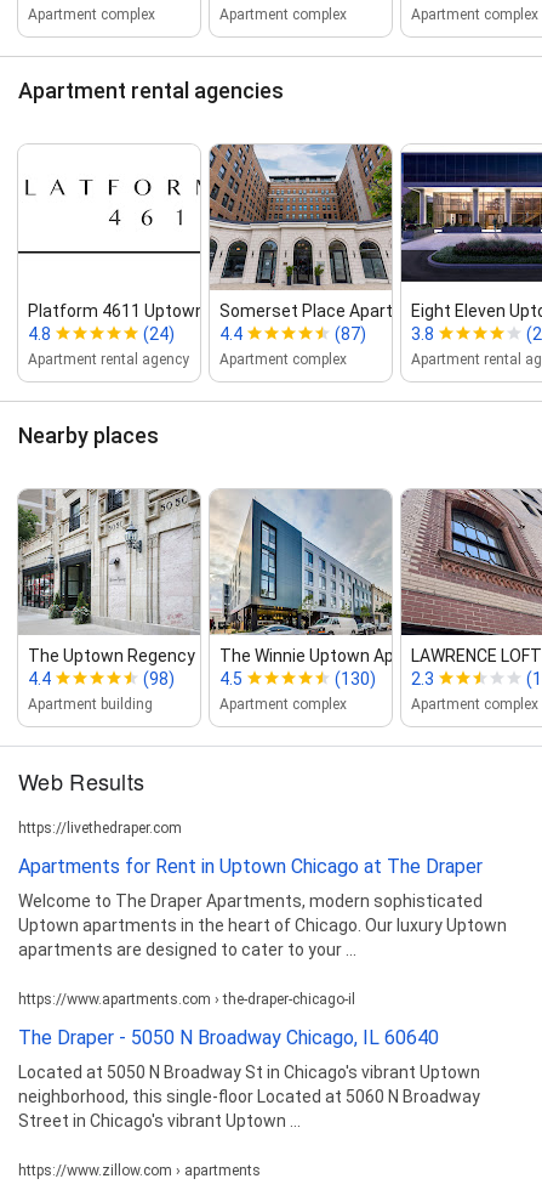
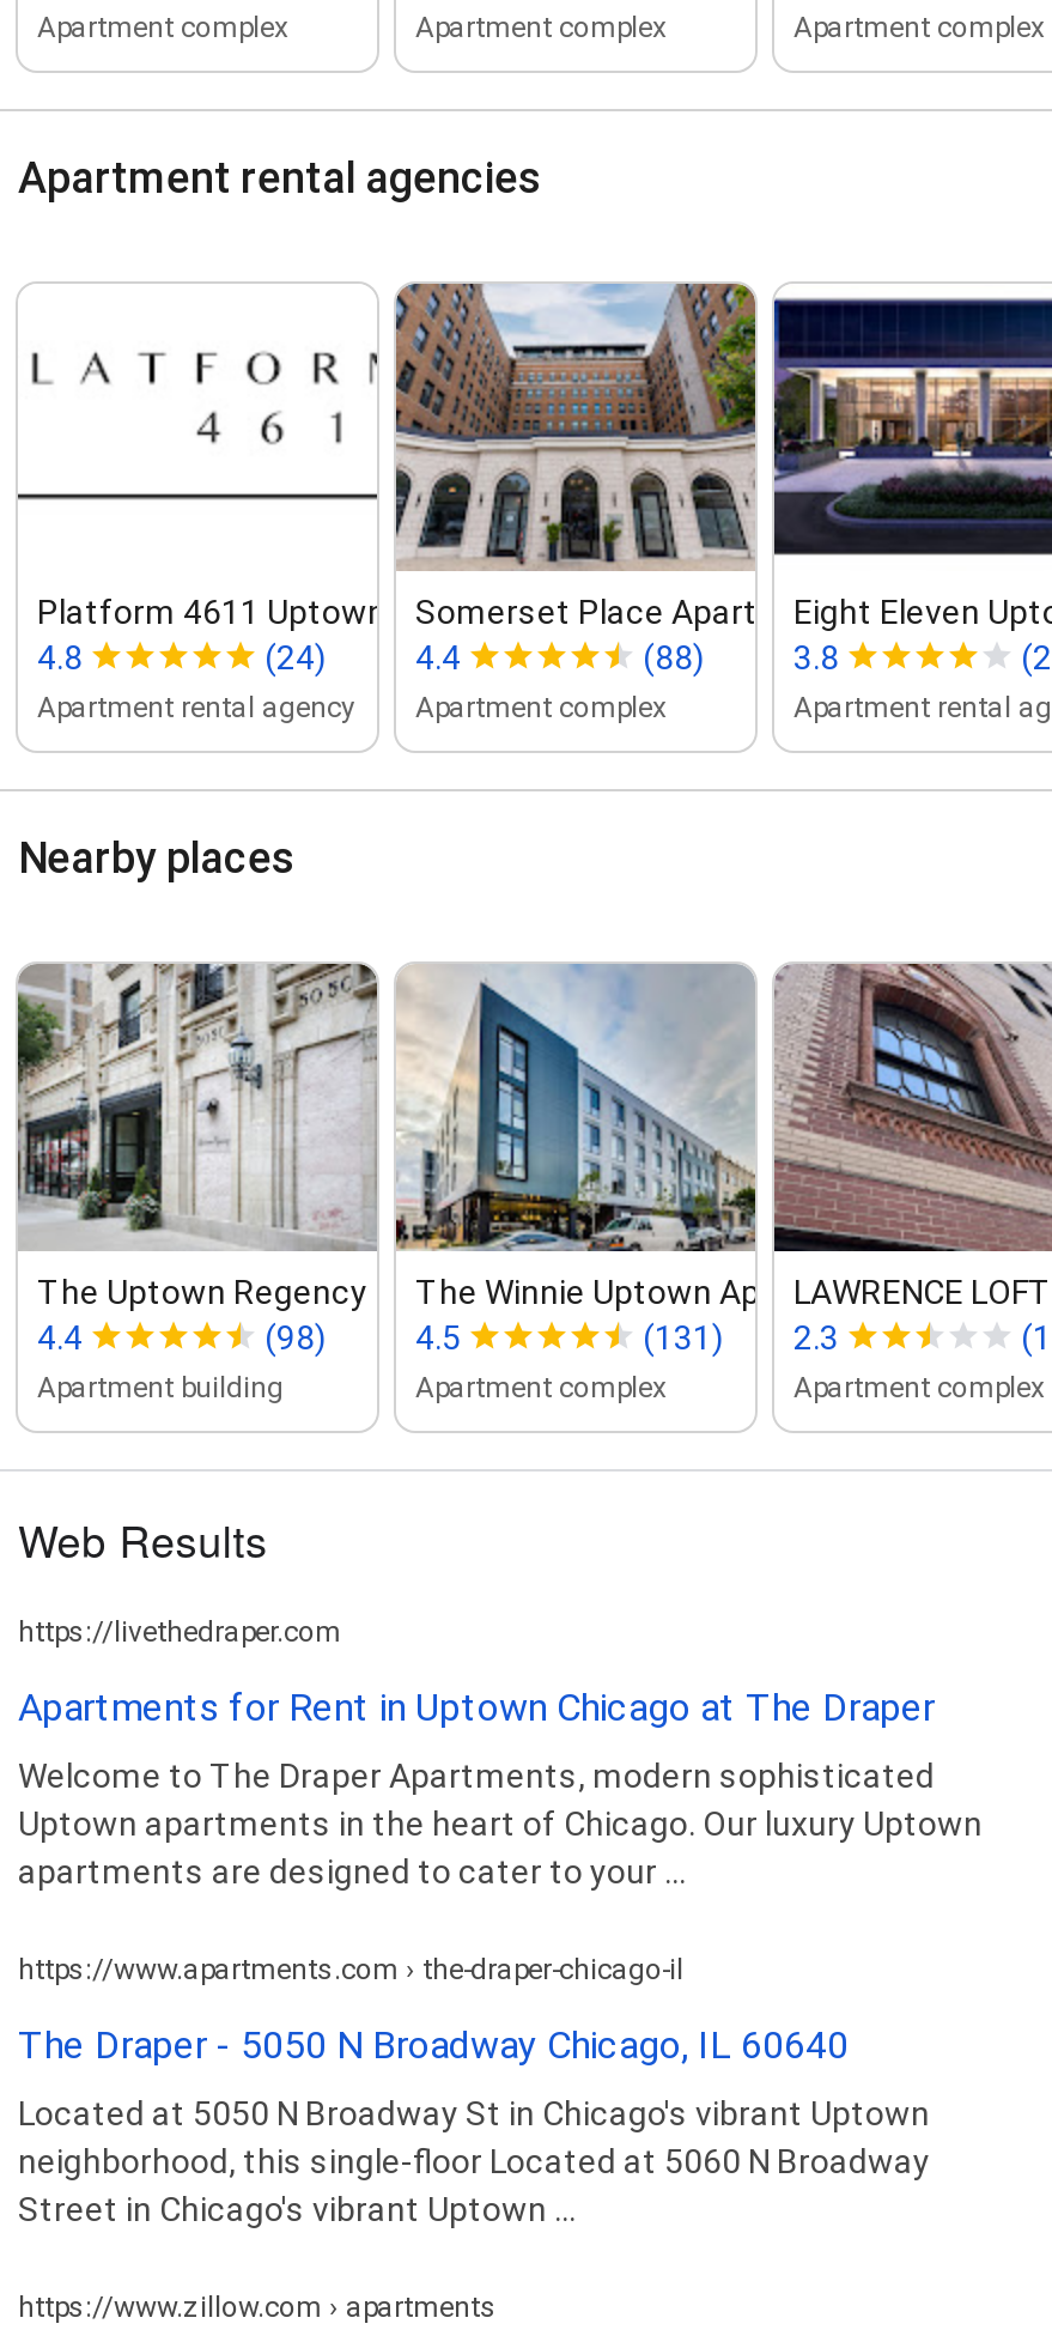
- (87)
+ (88)

- (130) 2.3
+ (131) 2.3
